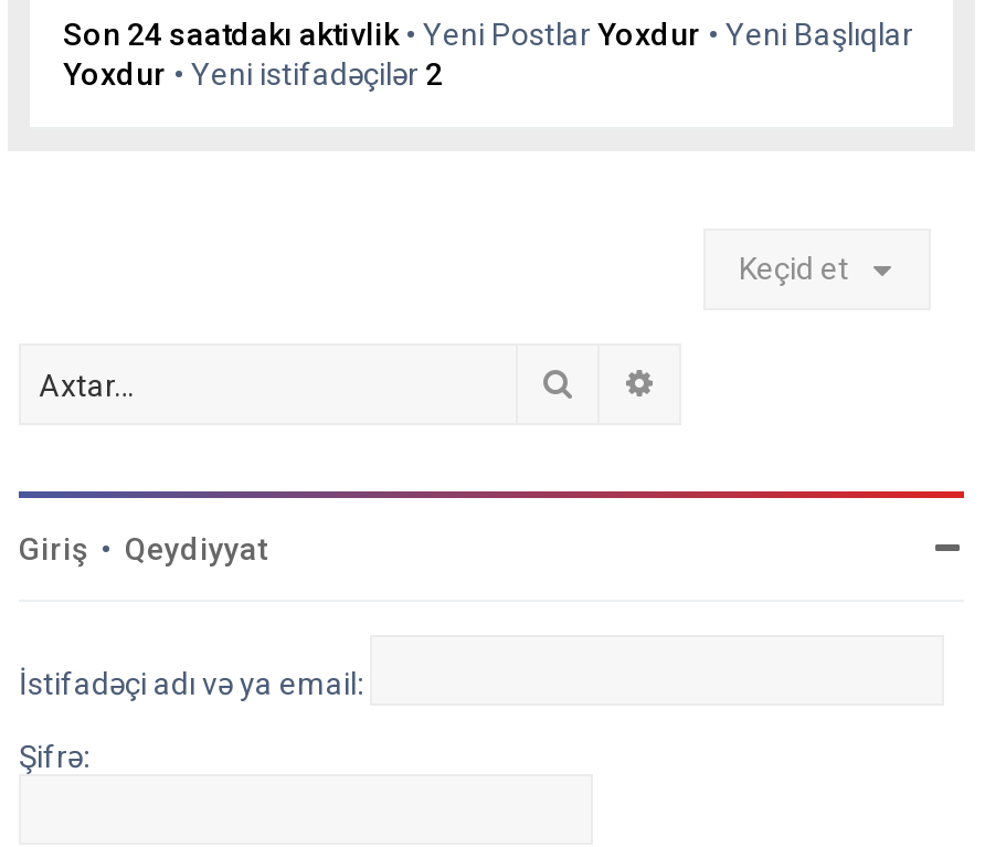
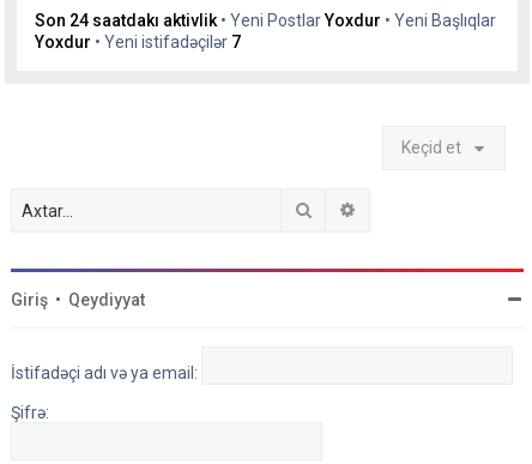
- Yoxdur • Yeni istifadəçilər 2
+ Yoxdur • Yeni istifadəçilər 7
